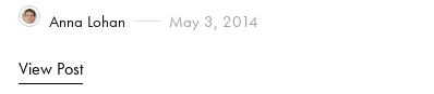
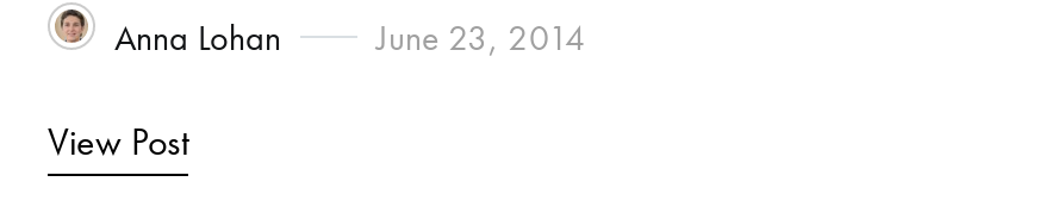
- Anna Lohan May 3, 2014
+ Anna Lohan June 23, 2014
